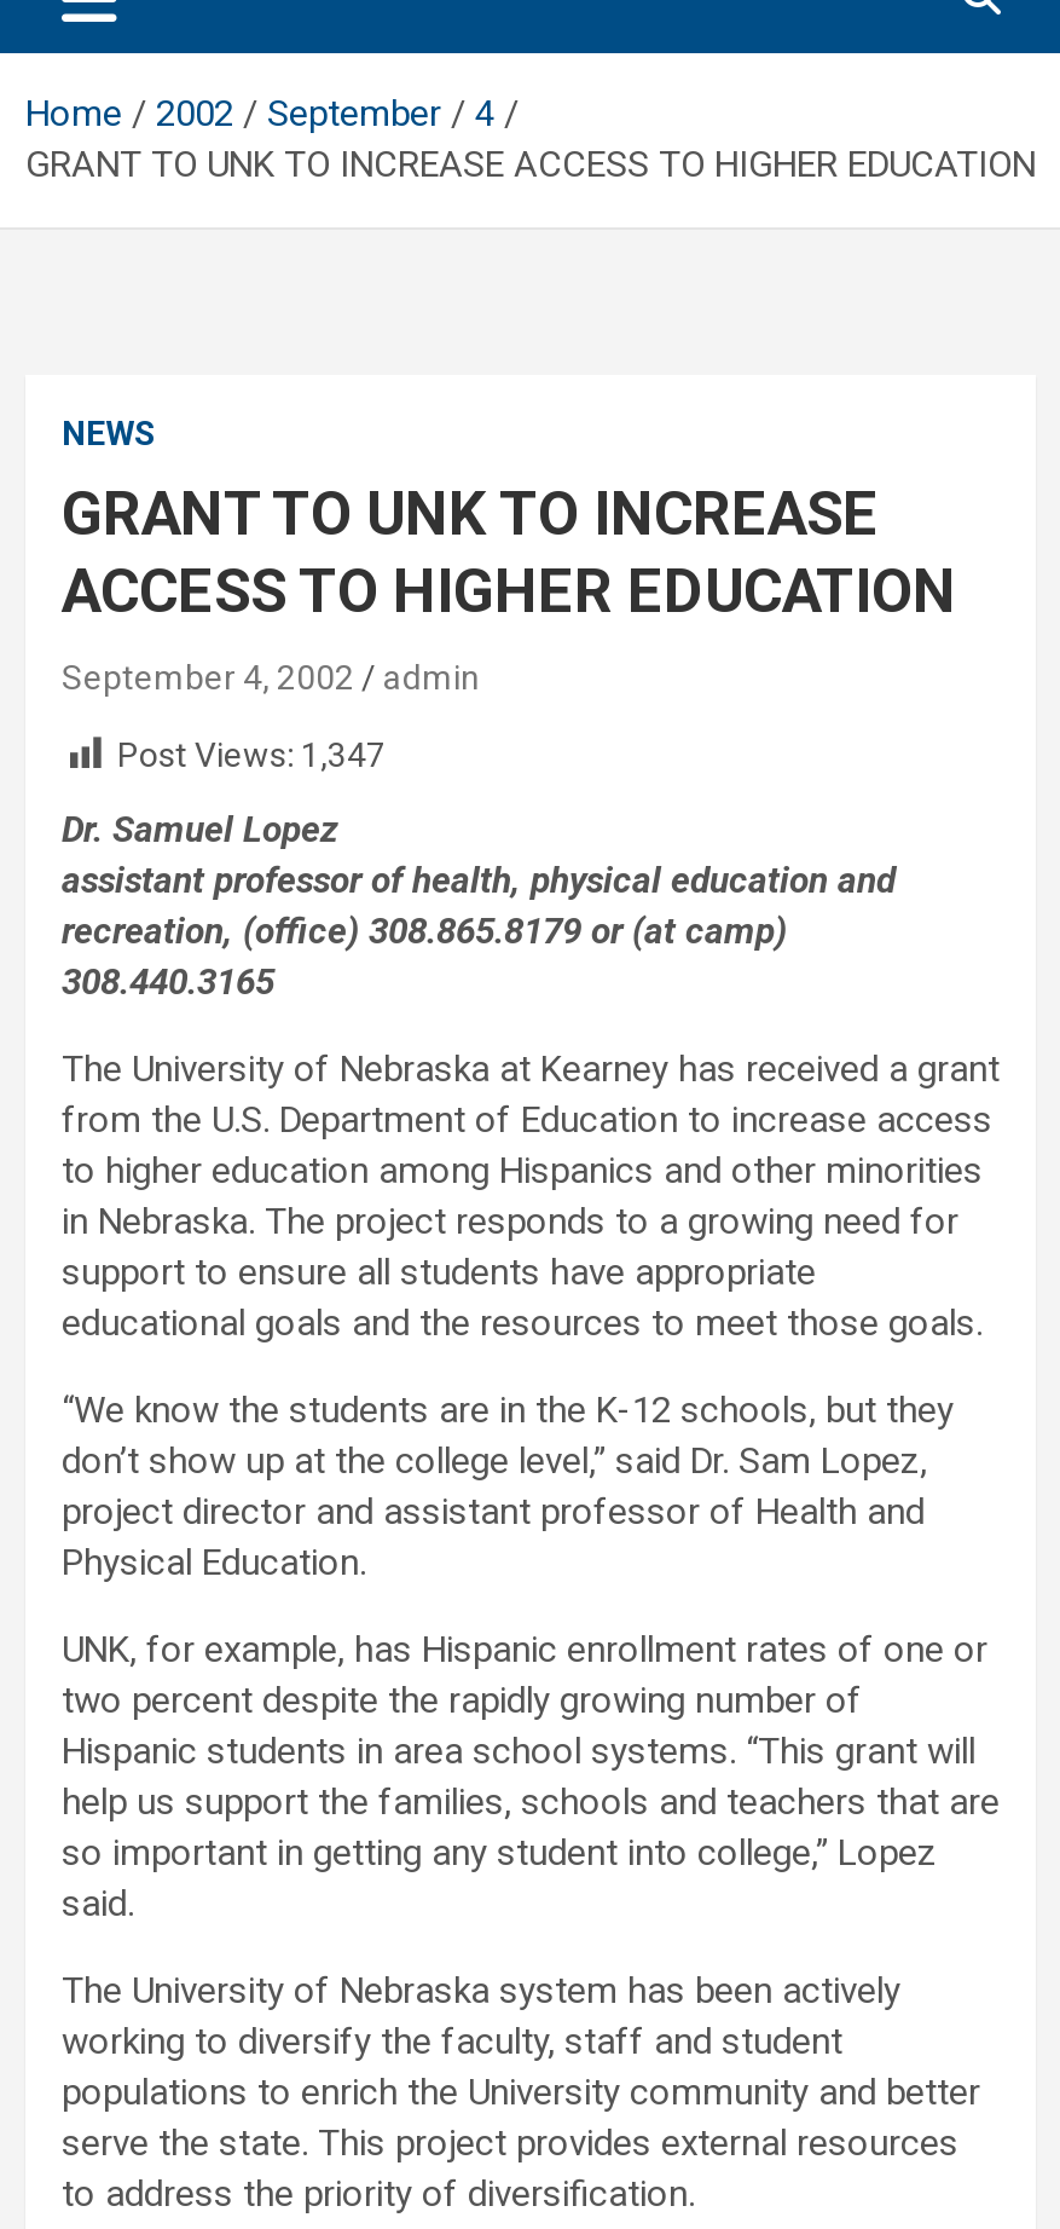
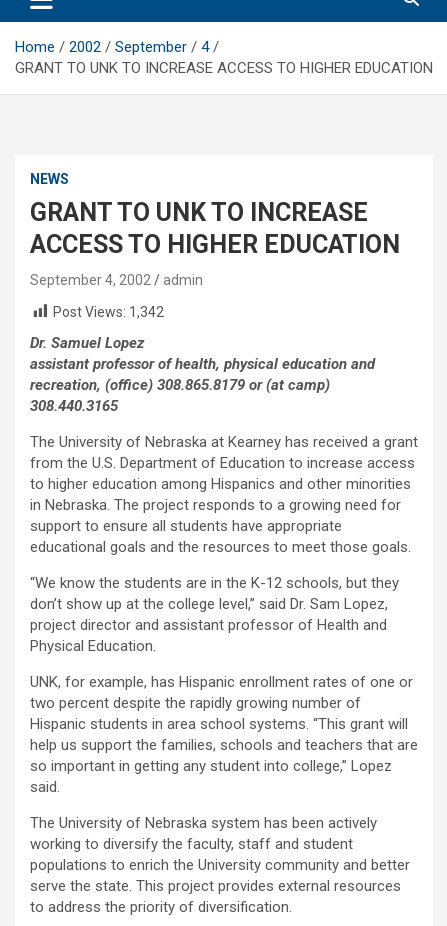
- Post Views: 1,347
+ Post Views: 1,342
